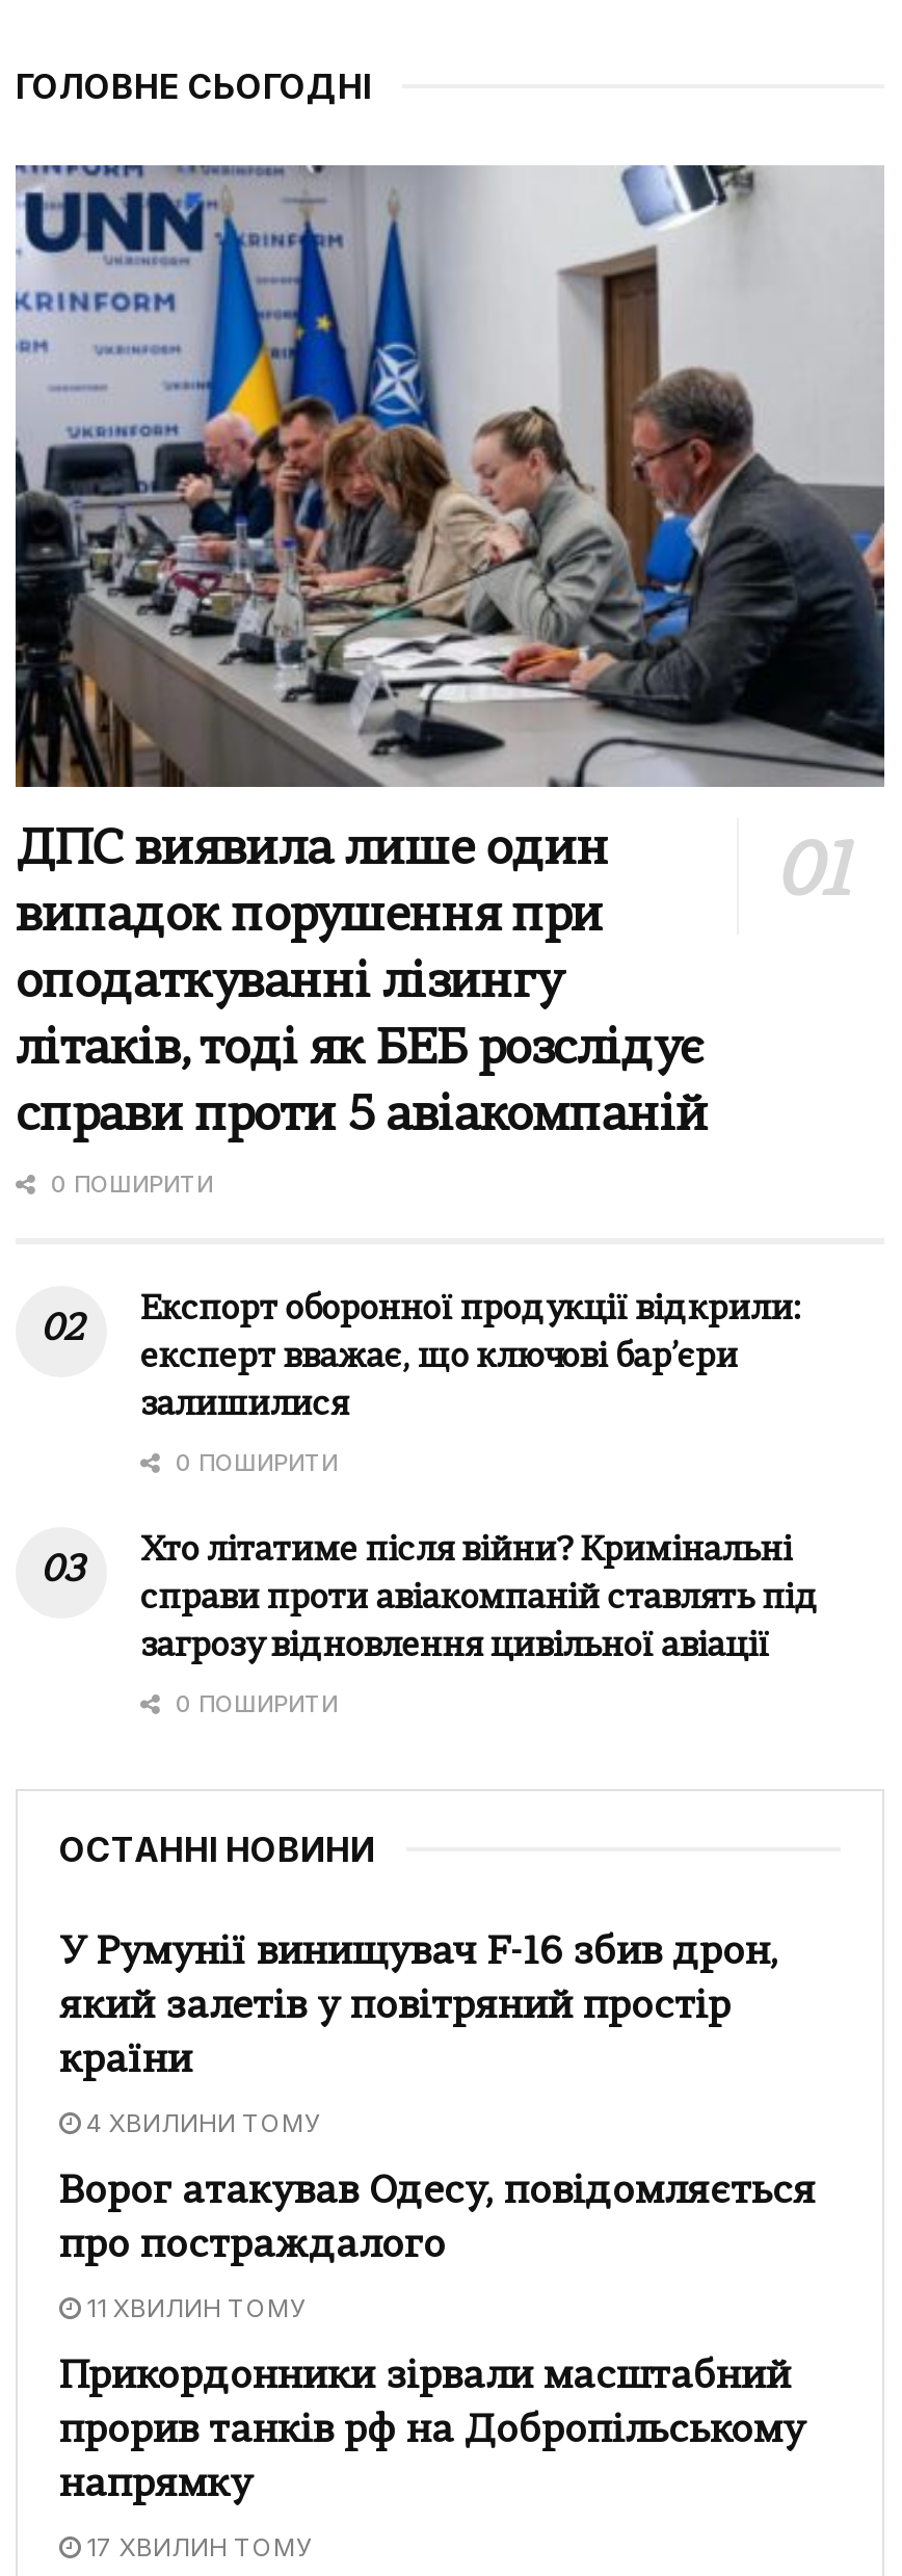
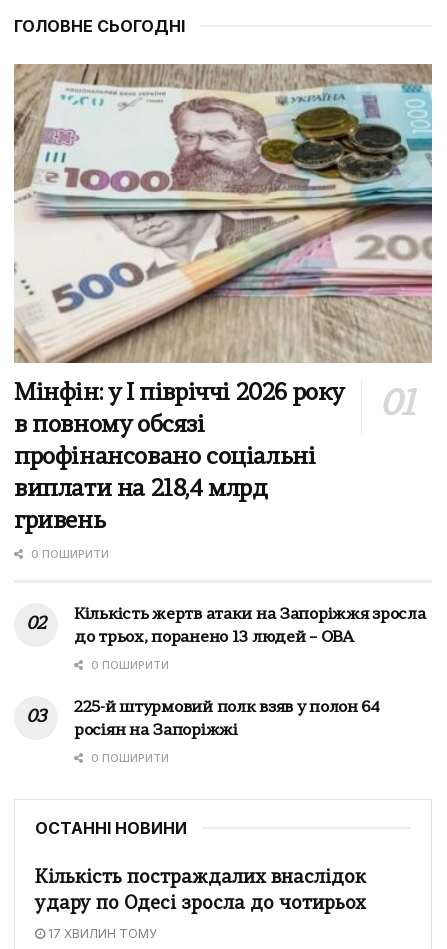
- [image]
- ДПС виявила лише один
- випадок порушення при
- оподаткуванні лізингу
- літаків, тоді як БЕБ розслідує
- справи проти 5 авіакомпаній
+ [image]
+ Мінфін: у І півріччі 2026 року
+ в повному обсязі
+ профінансовано соціальні
+ виплати на 218,4 млрд
+ гривень

- Експорт оборонної продукції відкрили:
- експерт вважає, що ключові бар’єри
- залишилися
+ Кількість жертв атаки на Запоріжжя зросла
+ до трьох, поранено 13 людей – ОВА

- Хто літатиме після війни? Кримінальні
- справи проти авіакомпаній ставлять під
- загрозу відновлення цивільної авіації
+ 225-й штурмовий полк взяв у полон 64
+ росіян на Запоріжжі

- У Румунії винищувач F-16 збив дрон,
- який залетів у повітряний простір
- країни
- 4 ХВИЛИНИ ТОМУ
- Ворог атакував Одесу, повідомляється
- про постраждалого
- 11 ХВИЛИН ТОМУ
- Прикордонники зірвали масштабний
- прорив танків рф на Добропільському
- напрямку
+ Кількість постраждалих внаслідок
+ удару по Одесі зросла до чотирьох
